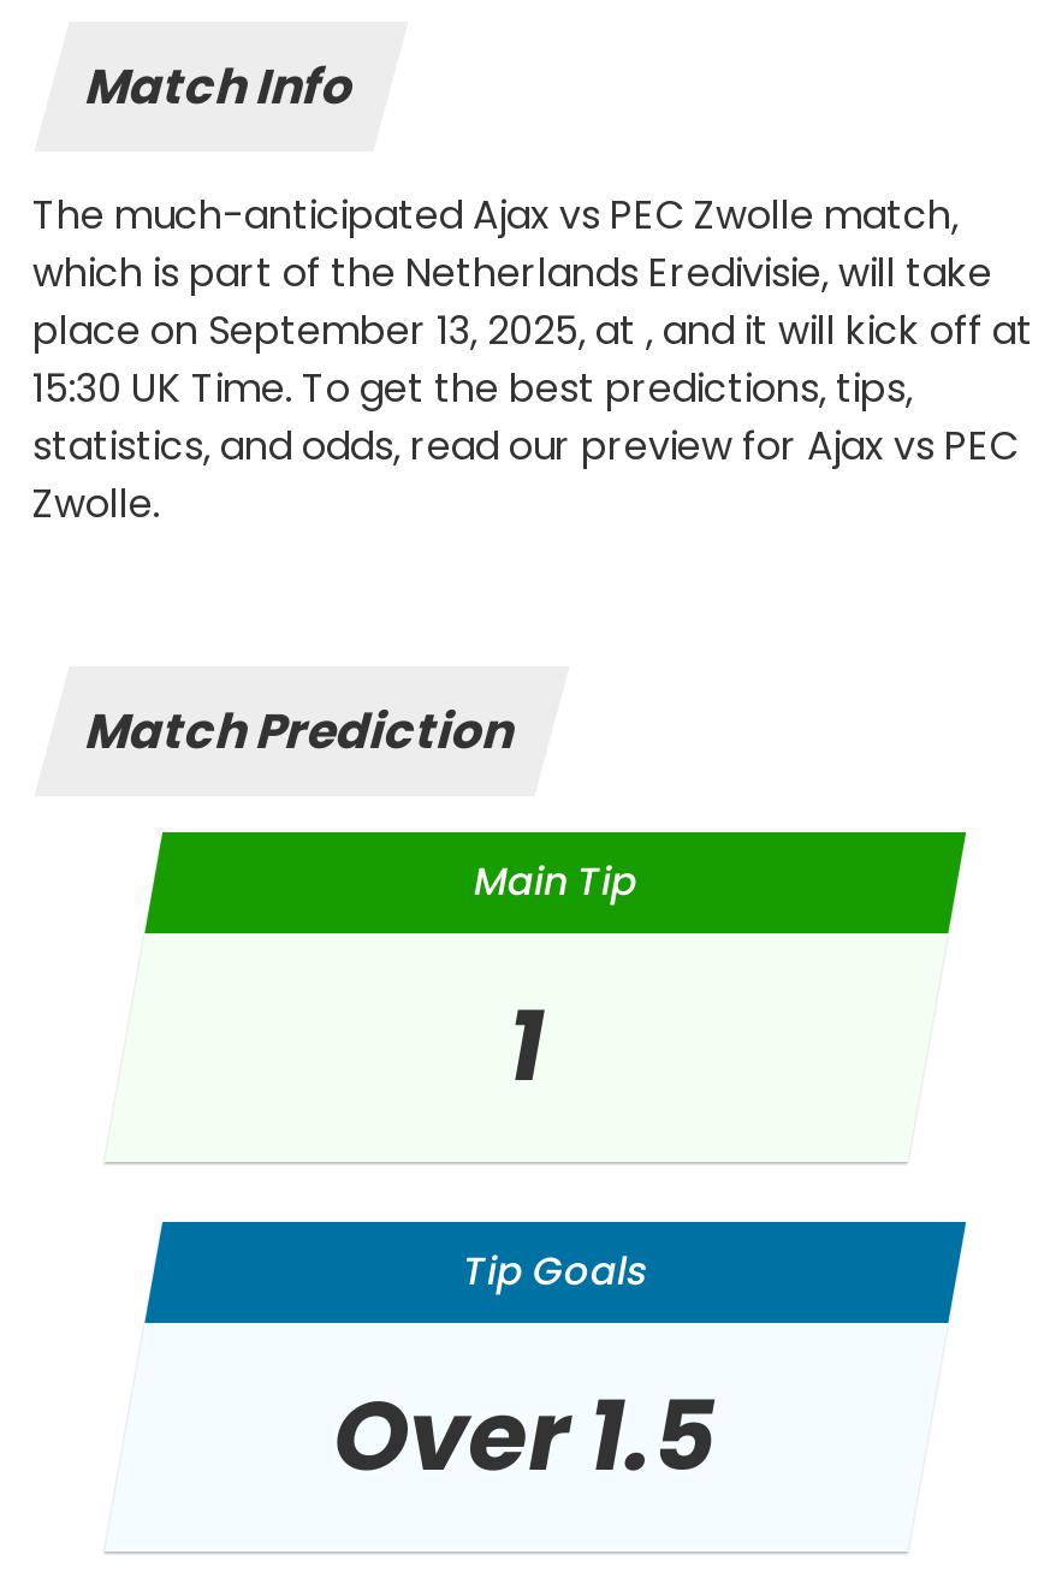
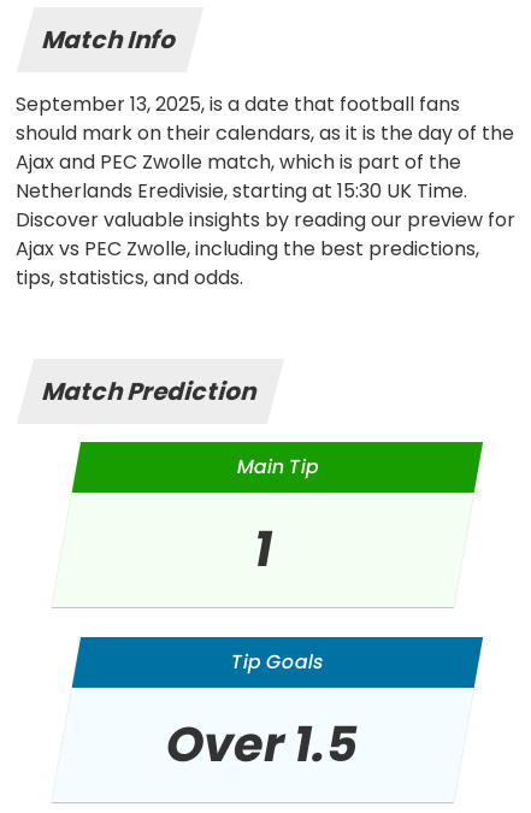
- The much-anticipated Ajax vs PEC Zwolle match,
- which is part of the Netherlands Eredivisie, will take
- place on September 13, 2025, at , and it will kick off at
- 15:30 UK Time. To get the best predictions, tips,
- statistics, and odds, read our preview for Ajax vs PEC
- Zwolle.
+ September 13, 2025, is a date that football fans
+ should mark on their calendars, as it is the day of the
+ Ajax and PEC Zwolle match, which is part of the
+ Netherlands Eredivisie, starting at 15:30 UK Time.
+ Discover valuable insights by reading our preview for
+ Ajax vs PEC Zwolle, including the best predictions,
+ tips, statistics, and odds.
